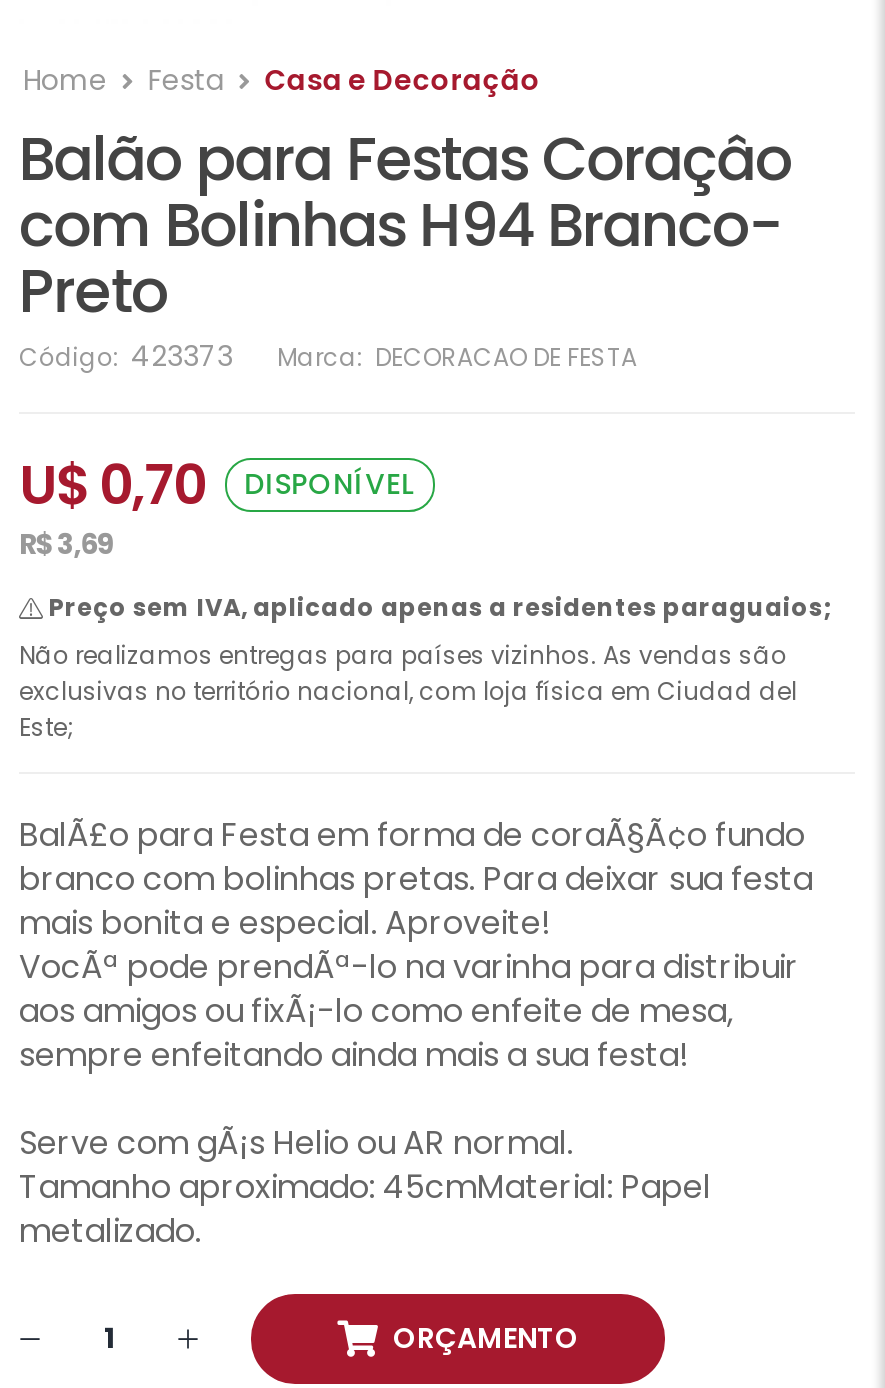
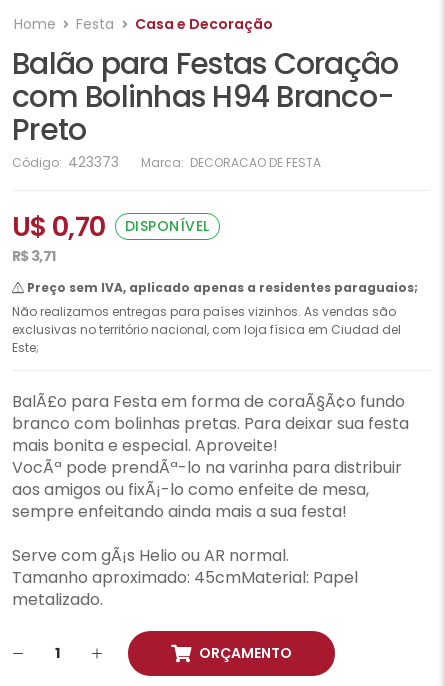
- R$ 3,69
+ R$ 3,71
